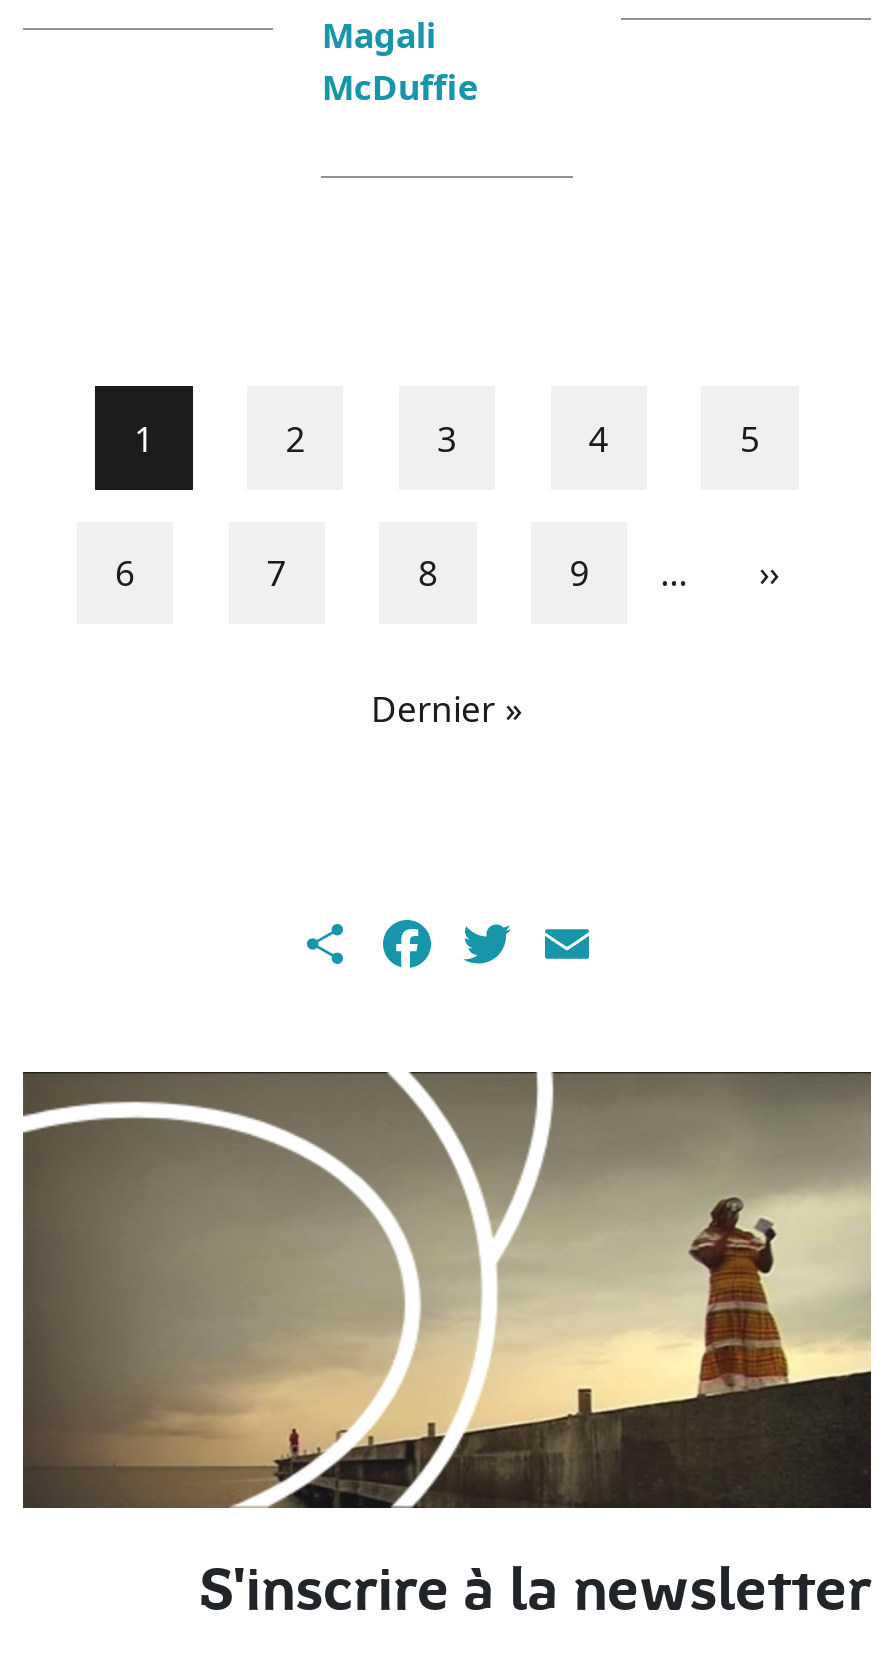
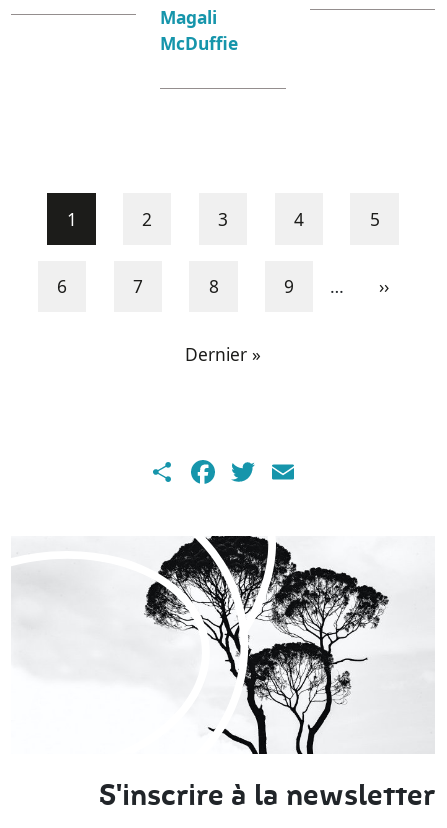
- [image]
+ [image]
